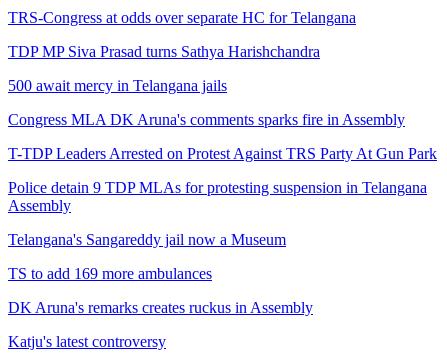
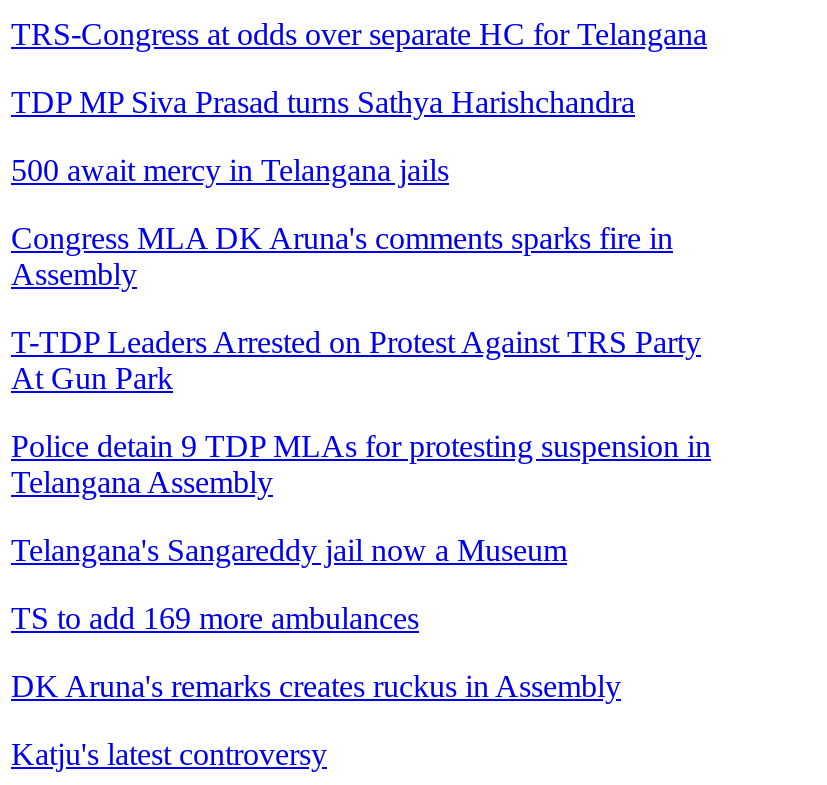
- Congress MLA DK Aruna's comments sparks fire in Assembly
- T-TDP Leaders Arrested on Protest Against TRS Party At Gun Park
- Police detain 9 TDP MLAs for protesting suspension in Telangana
+ Congress MLA DK Aruna's comments sparks fire in

moved up: Assembly

+ T-TDP Leaders Arrested on Protest Against TRS Party
+ At Gun Park
+ Police detain 9 TDP MLAs for protesting suspension in
+ Telangana Assembly
